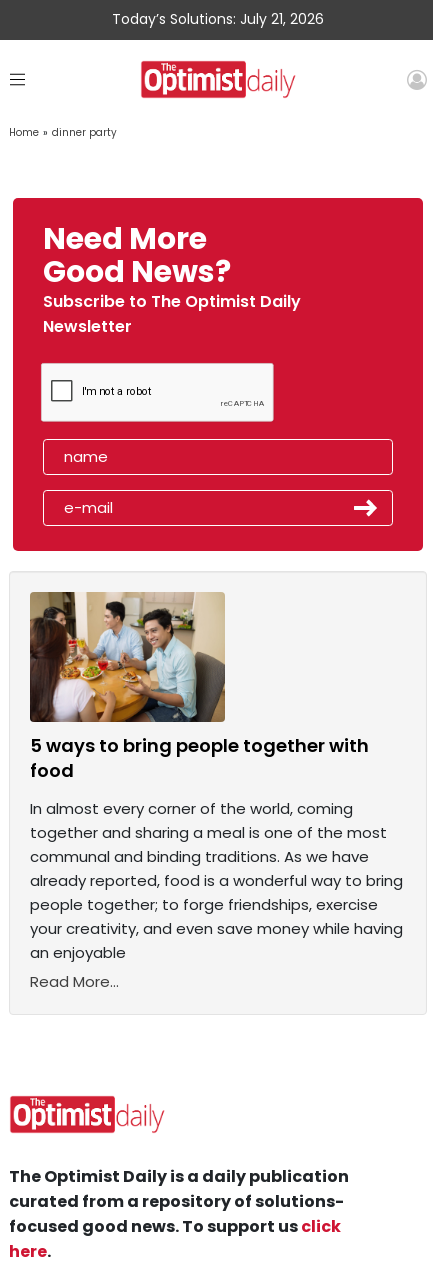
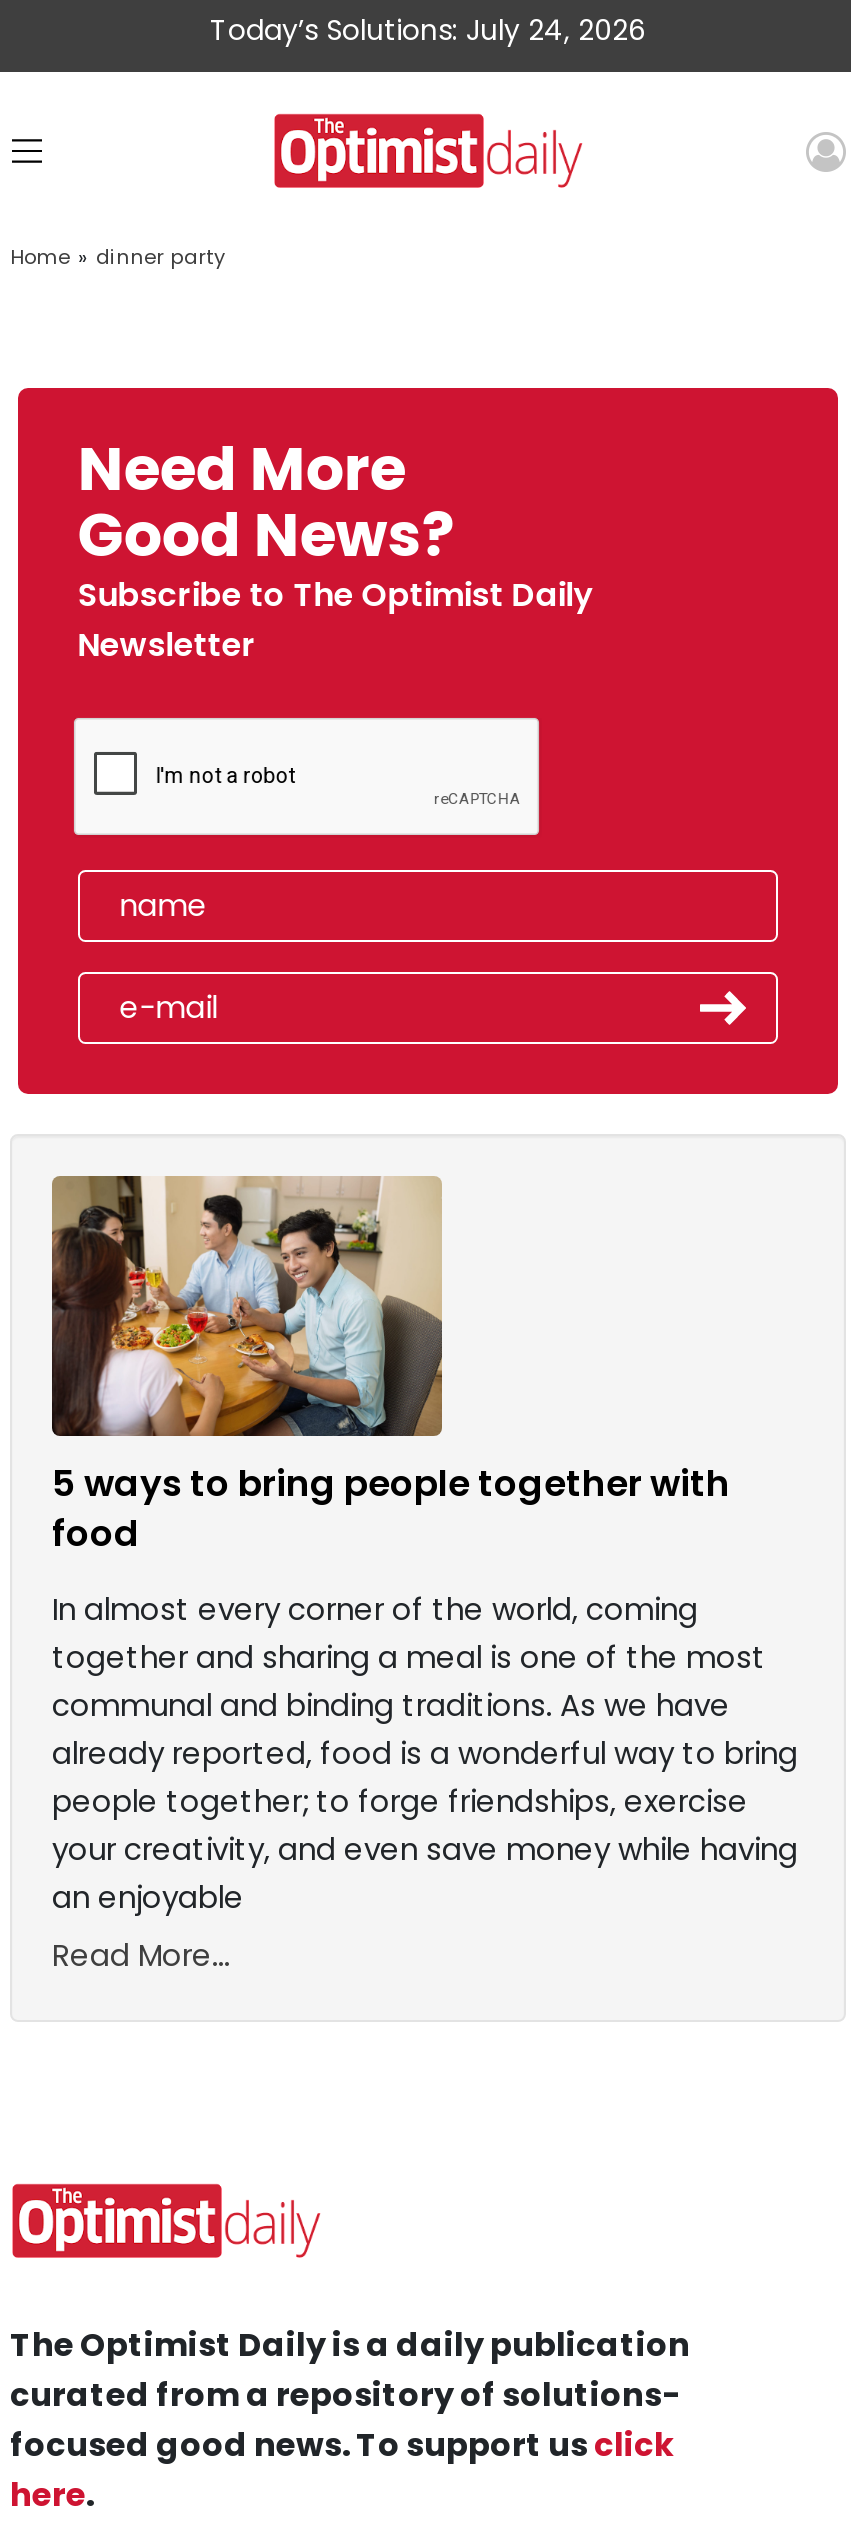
- Today’s Solutions: July 21, 2026
+ Today’s Solutions: July 24, 2026
